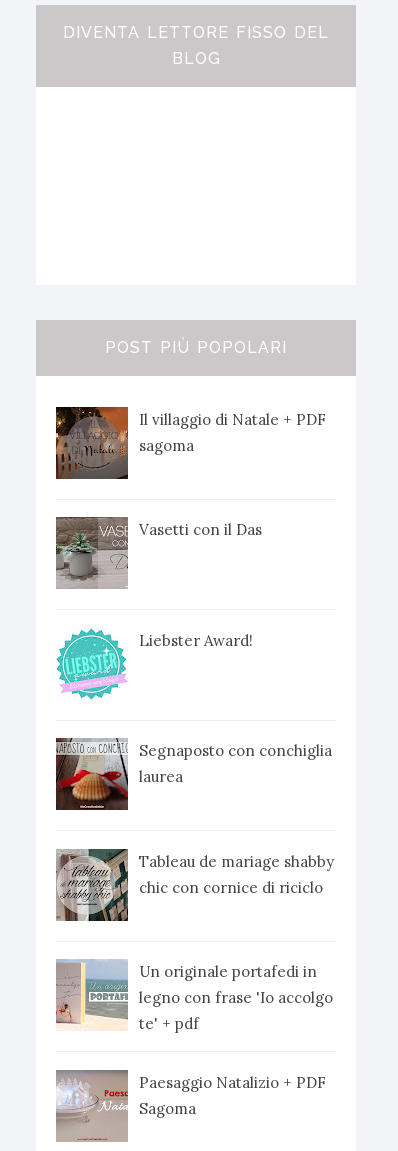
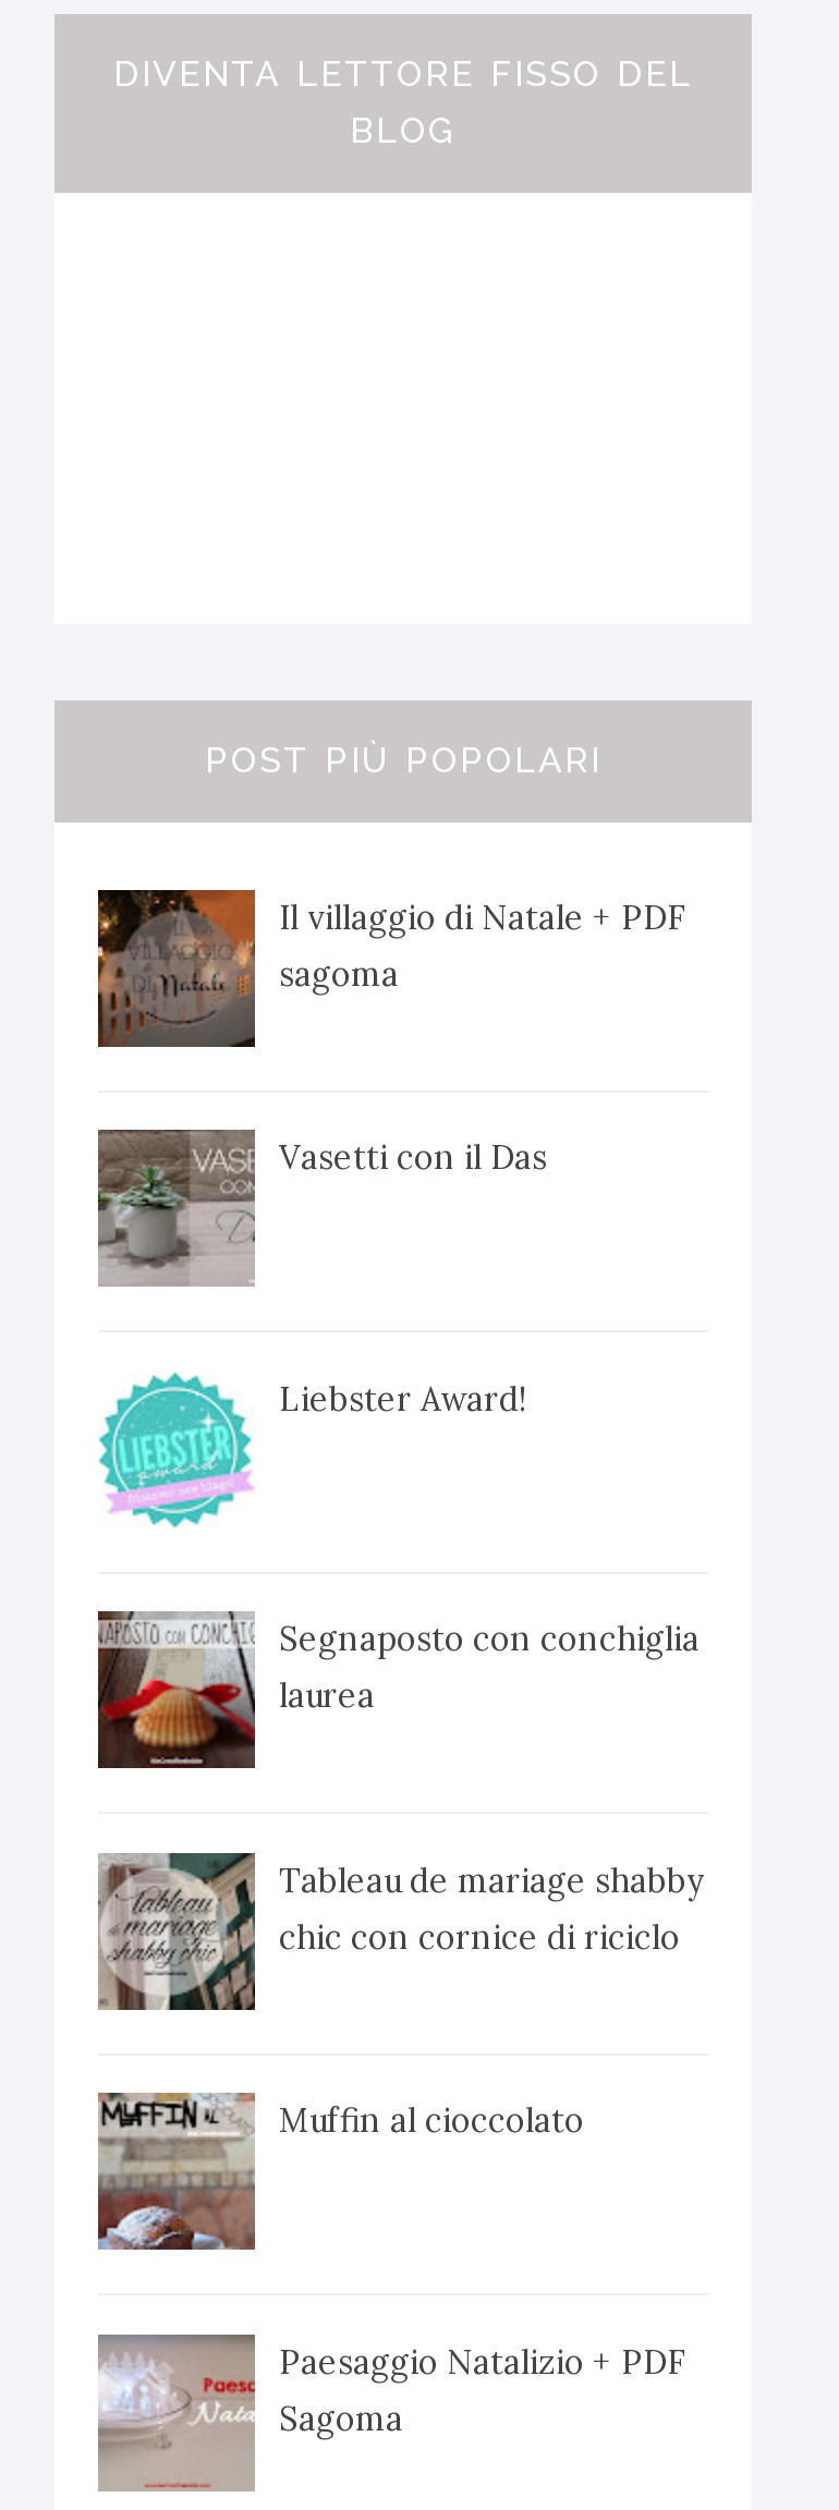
- [image]
- Un originale portafedi in
- legno con frase 'Io accolgo
- te' + pdf
+ [image]
+ Muffin al cioccolato
